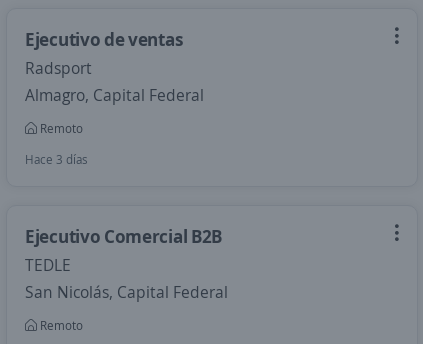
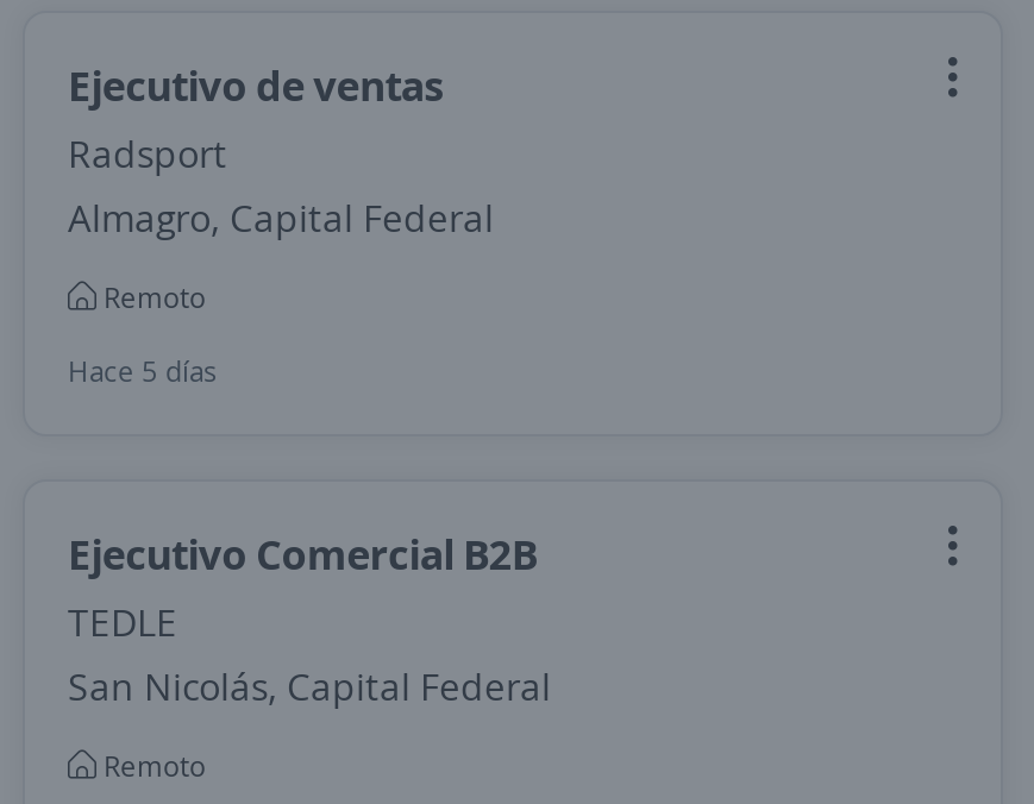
- Hace 3 días
+ Hace 5 días
